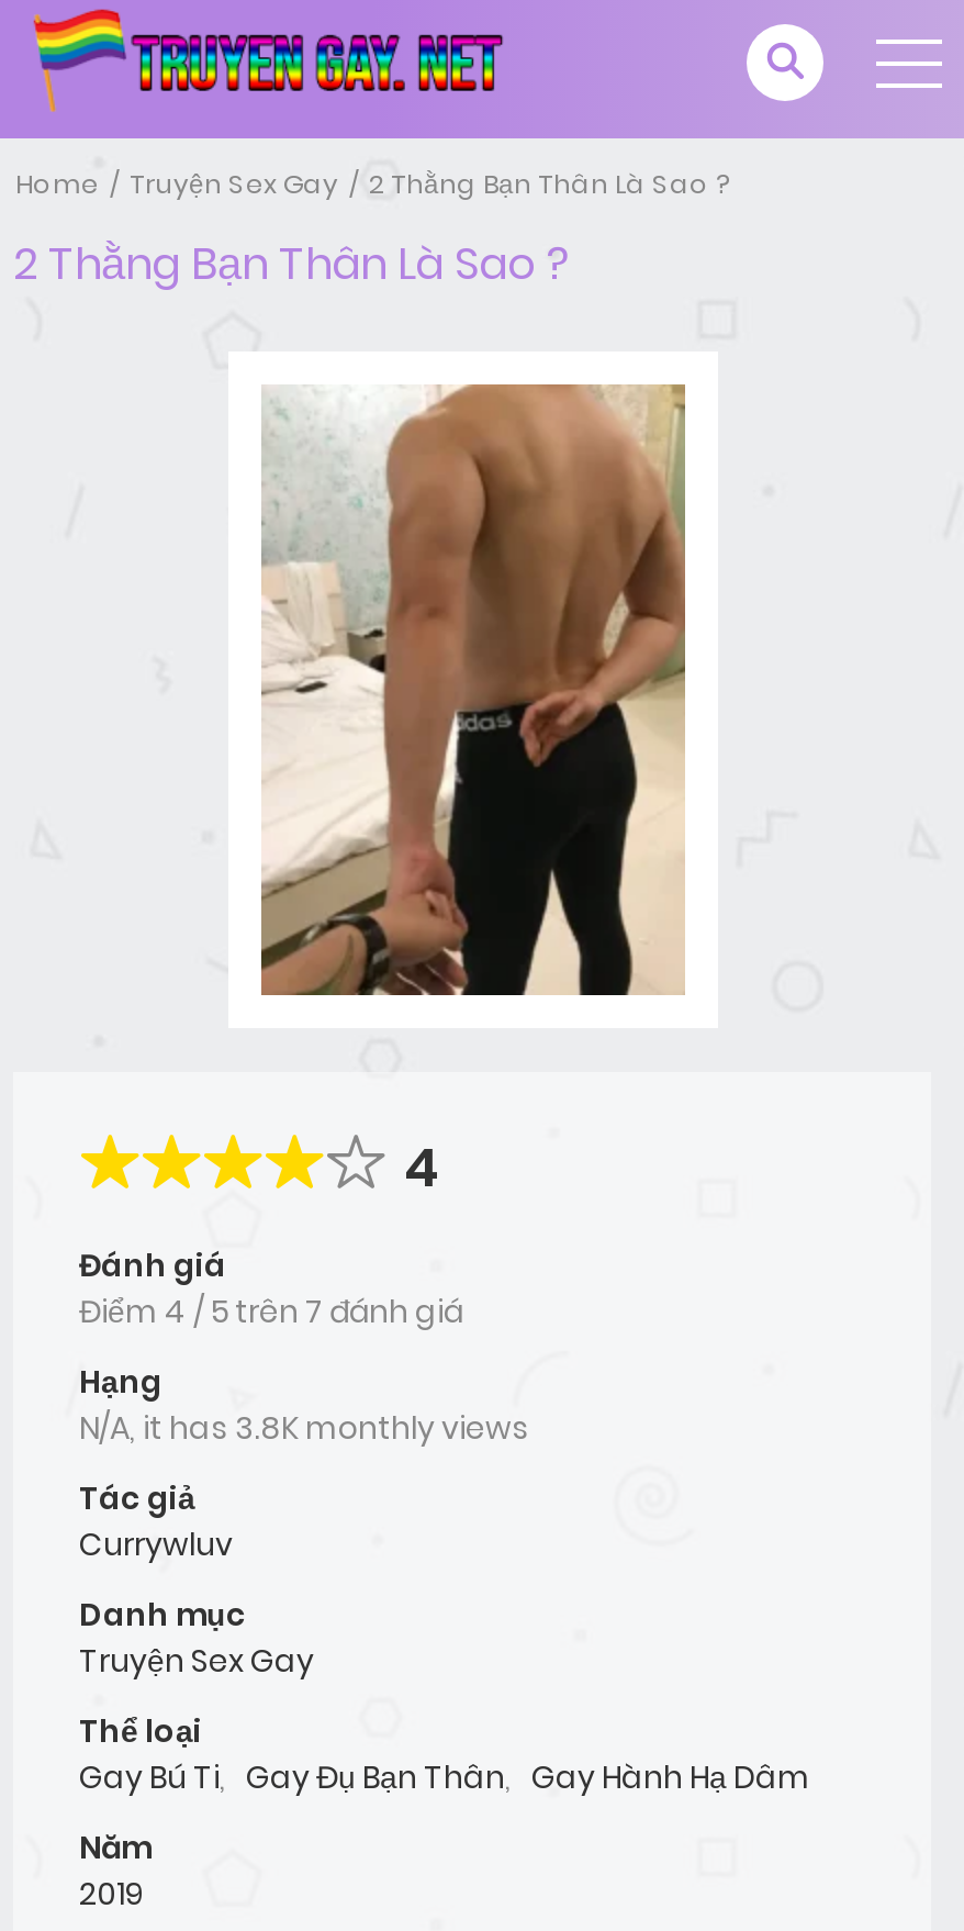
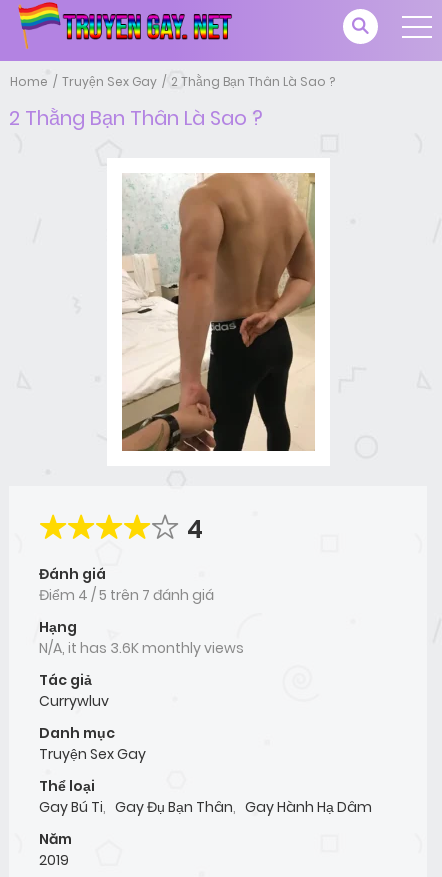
- N/A, it has 3.8K monthly views
+ N/A, it has 3.6K monthly views
